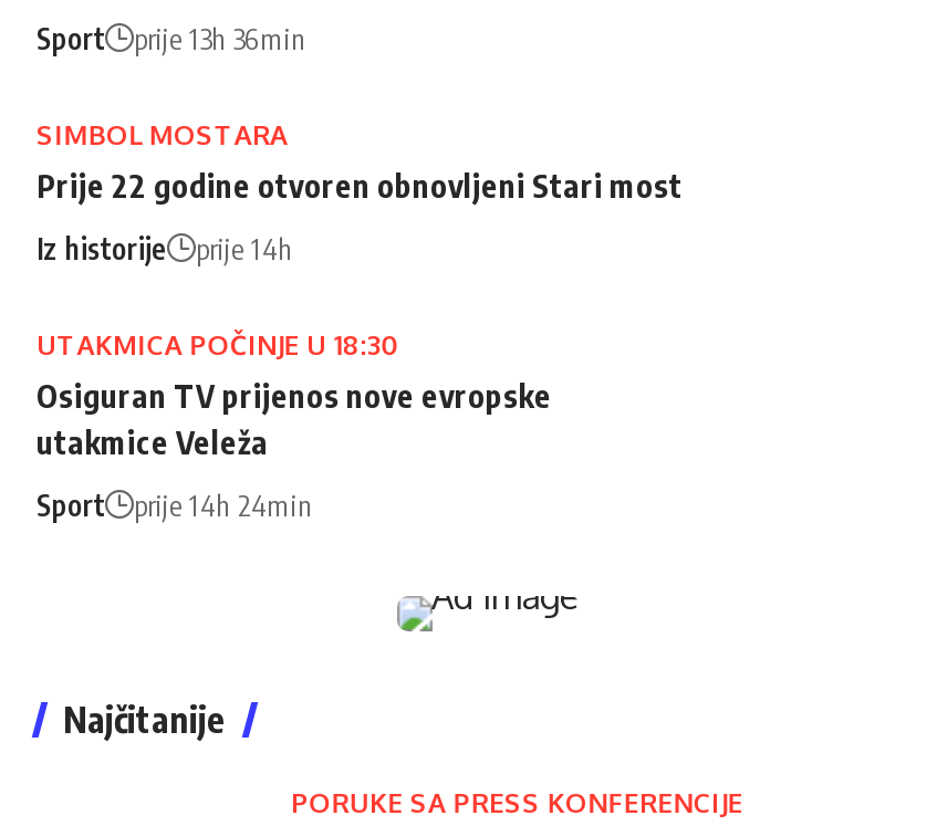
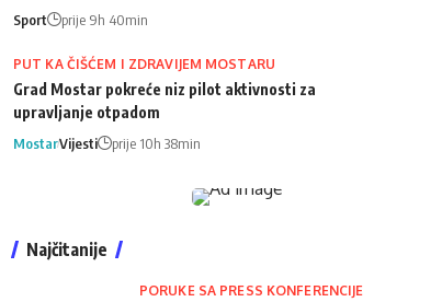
- prije 13h 36min
- SIMBOL MOSTARA
- Prije 22 godine otvoren obnovljeni Stari most
- Iz historije
- prije 14h
- UTAKMICA POČINJE U 18:30
- Osiguran TV prijenos nove evropske
- utakmice Veleža
- Sport
- prije 14h 24min
+ prije 9h 40min
+ PUT KA ČIŠĆEM I ZDRAVIJEM MOSTARU
+ Grad Mostar pokreće niz pilot aktivnosti za
+ upravljanje otpadom
+ MostarVijesti
+ prije 10h 38min
